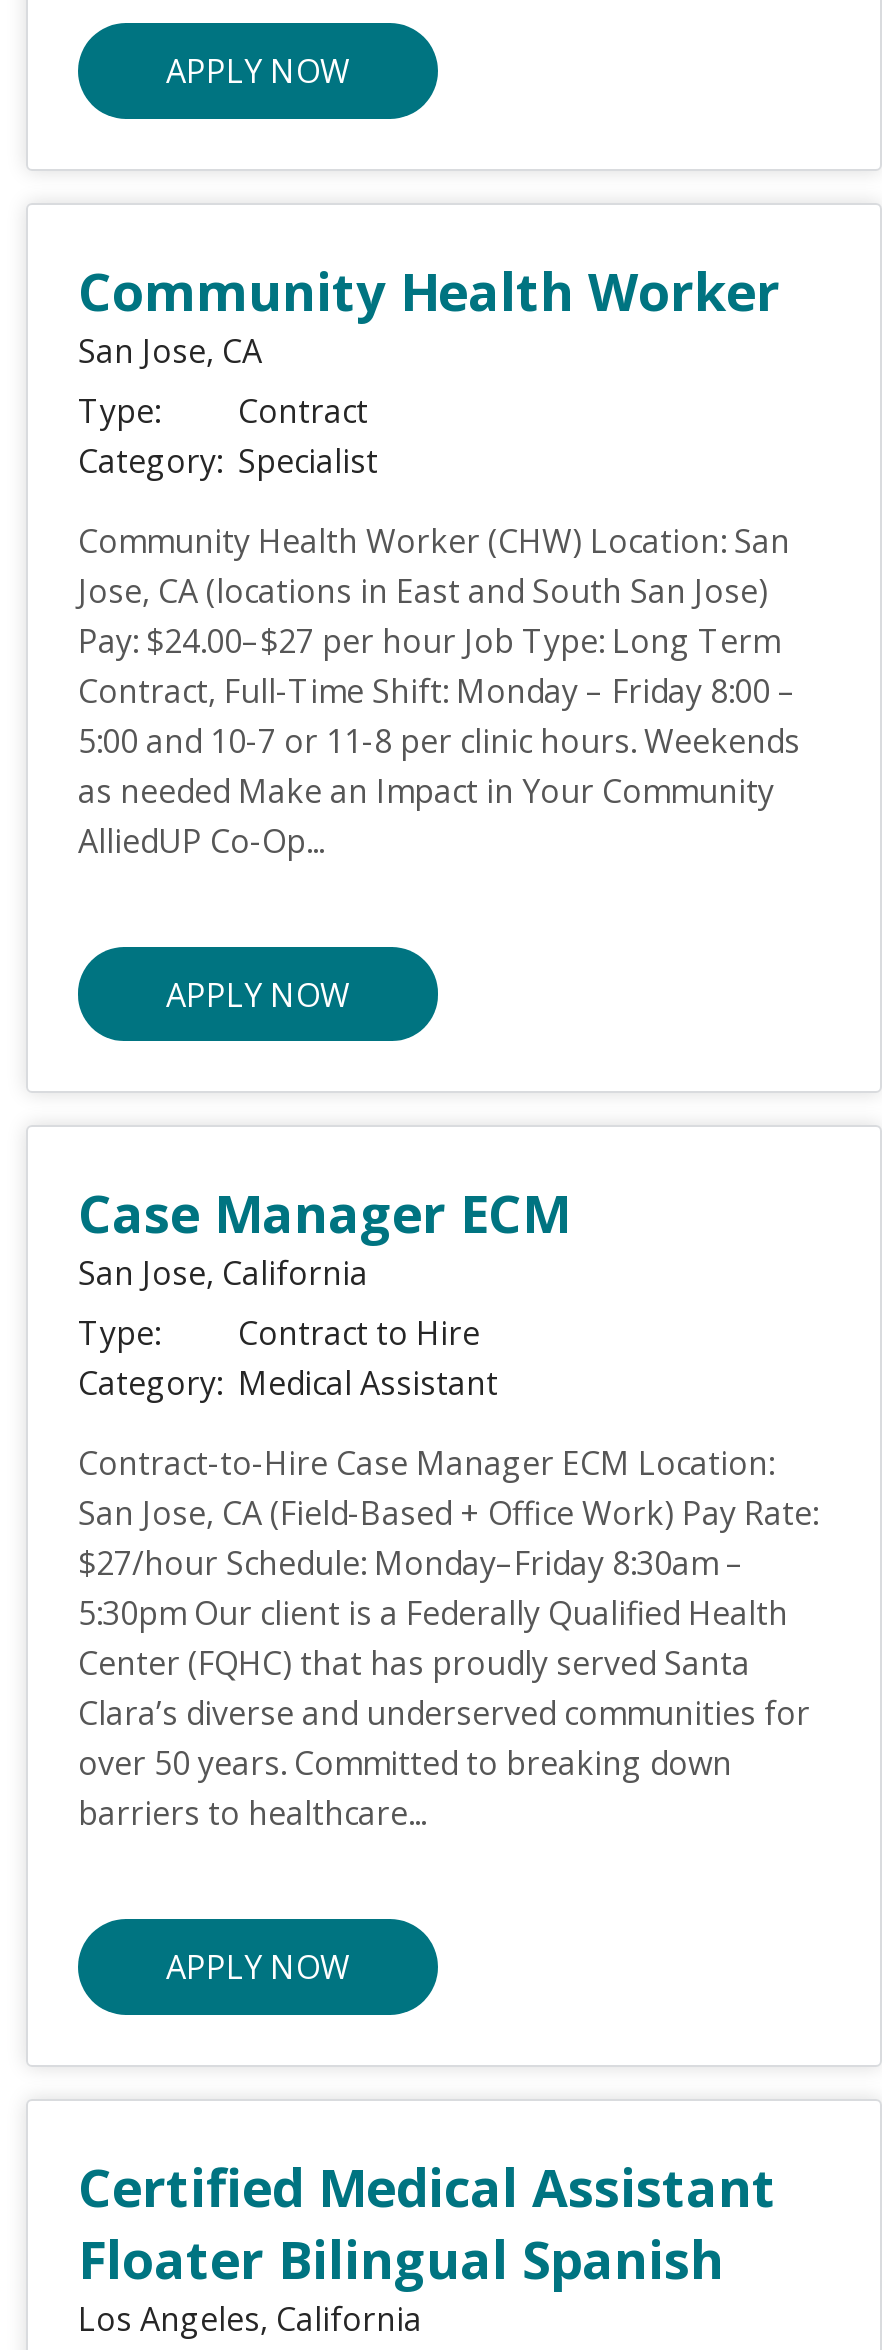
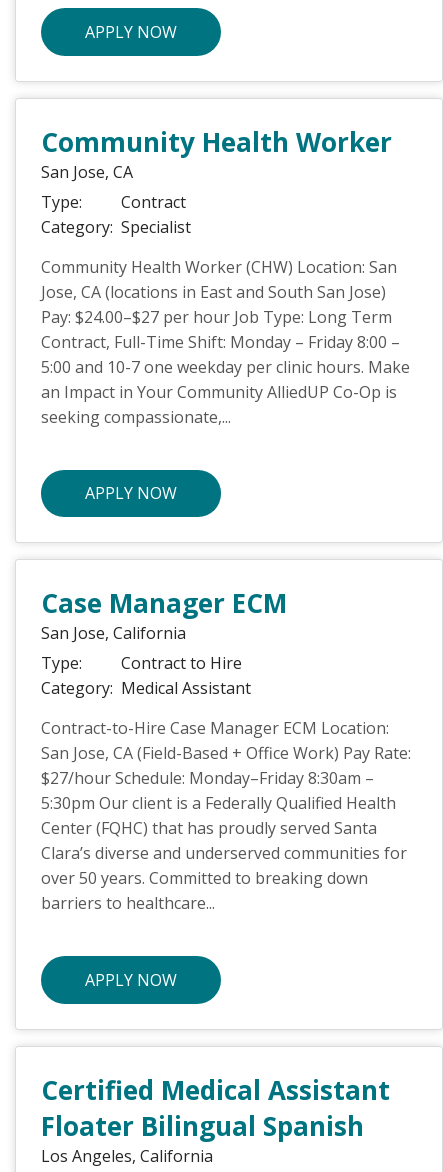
- 5:00 and 10-7 or 11-8 per clinic hours. Weekends
- as needed Make an Impact in Your Community
- AlliedUP Co-Op...
+ 5:00 and 10-7 one weekday per clinic hours. Make
+ an Impact in Your Community AlliedUP Co-Op is
+ seeking compassionate,...
